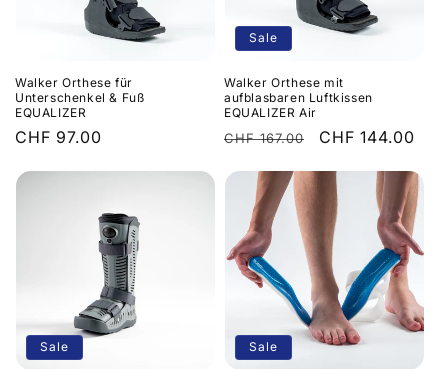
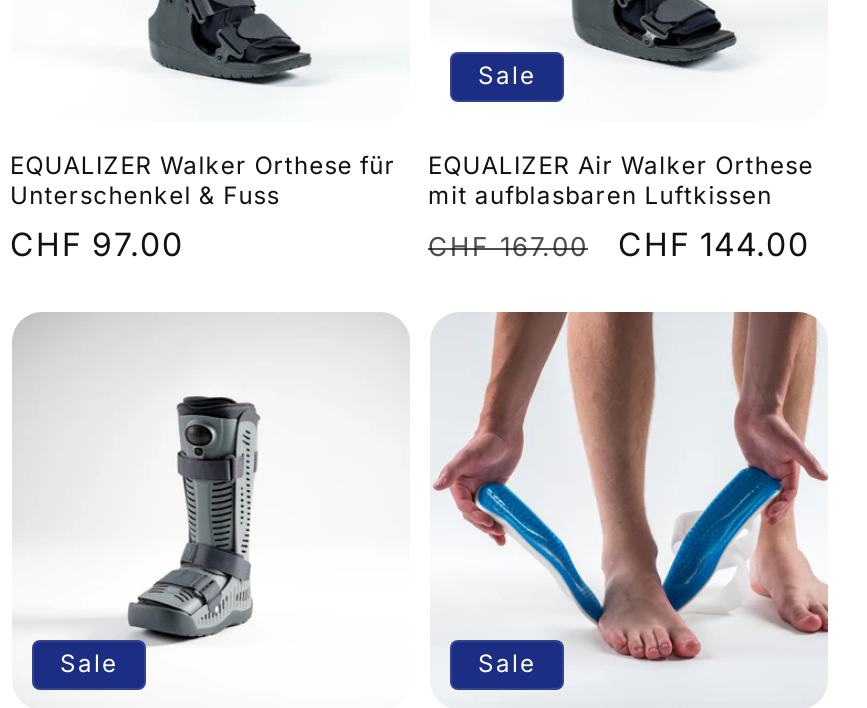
- Walker Orthese für
- Unterschenkel & Fuß
- EQUALIZER
+ EQUALIZER Walker Orthese für
+ Unterschenkel & Fuss

- Walker Orthese mit
- aufblasbaren Luftkissen
- EQUALIZER Air
+ EQUALIZER Air Walker Orthese
+ mit aufblasbaren Luftkissen
